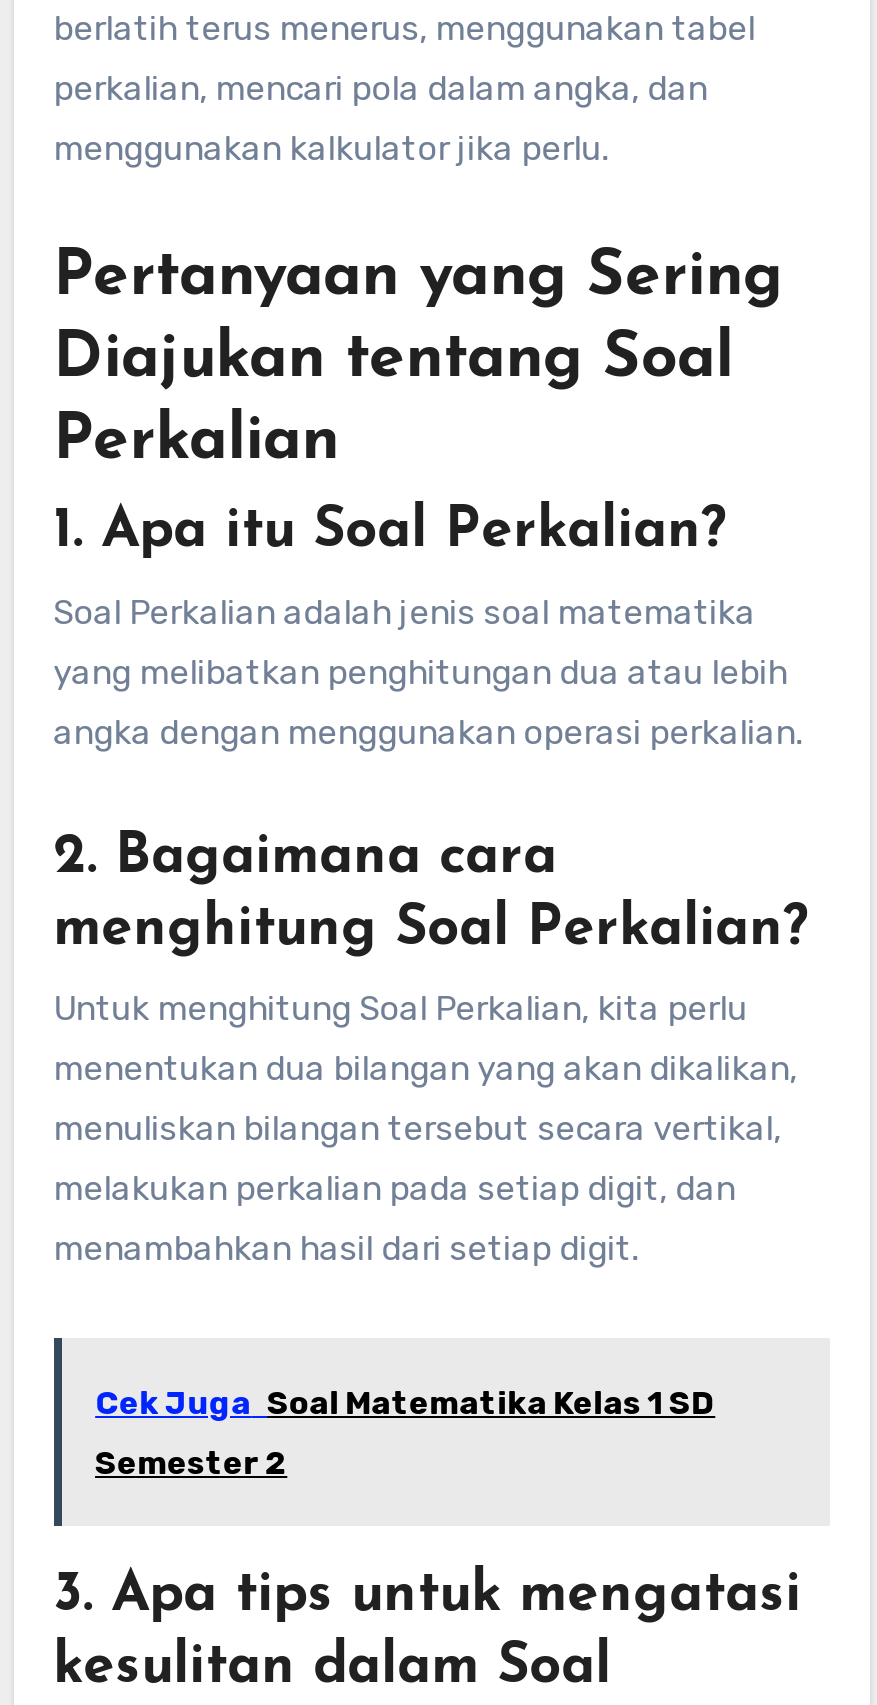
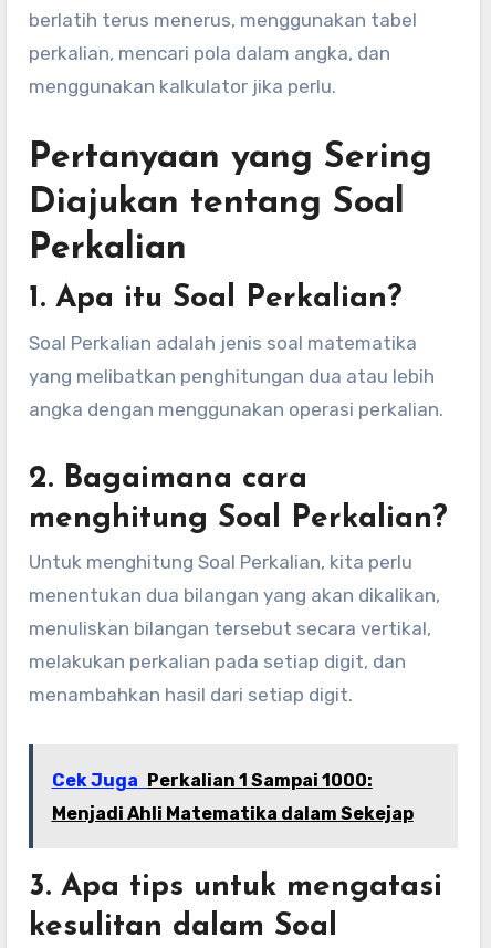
- Cek Juga Soal Matematika Kelas 1 SD
+ Cek Juga Perkalian 1 Sampai 1000:

- Semester 2
+ Menjadi Ahli Matematika dalam Sekejap
